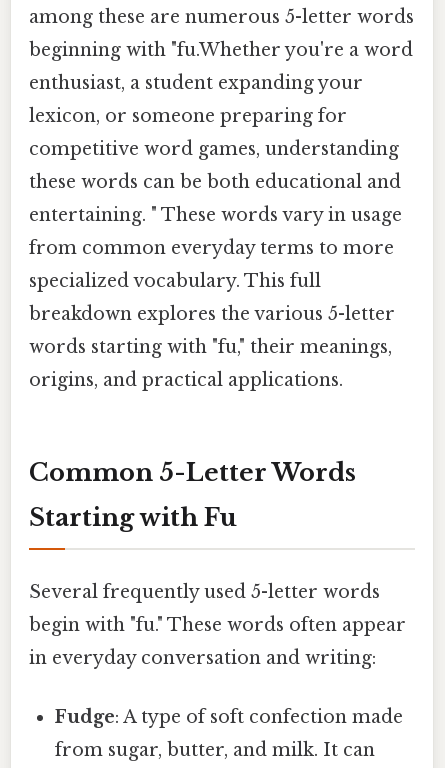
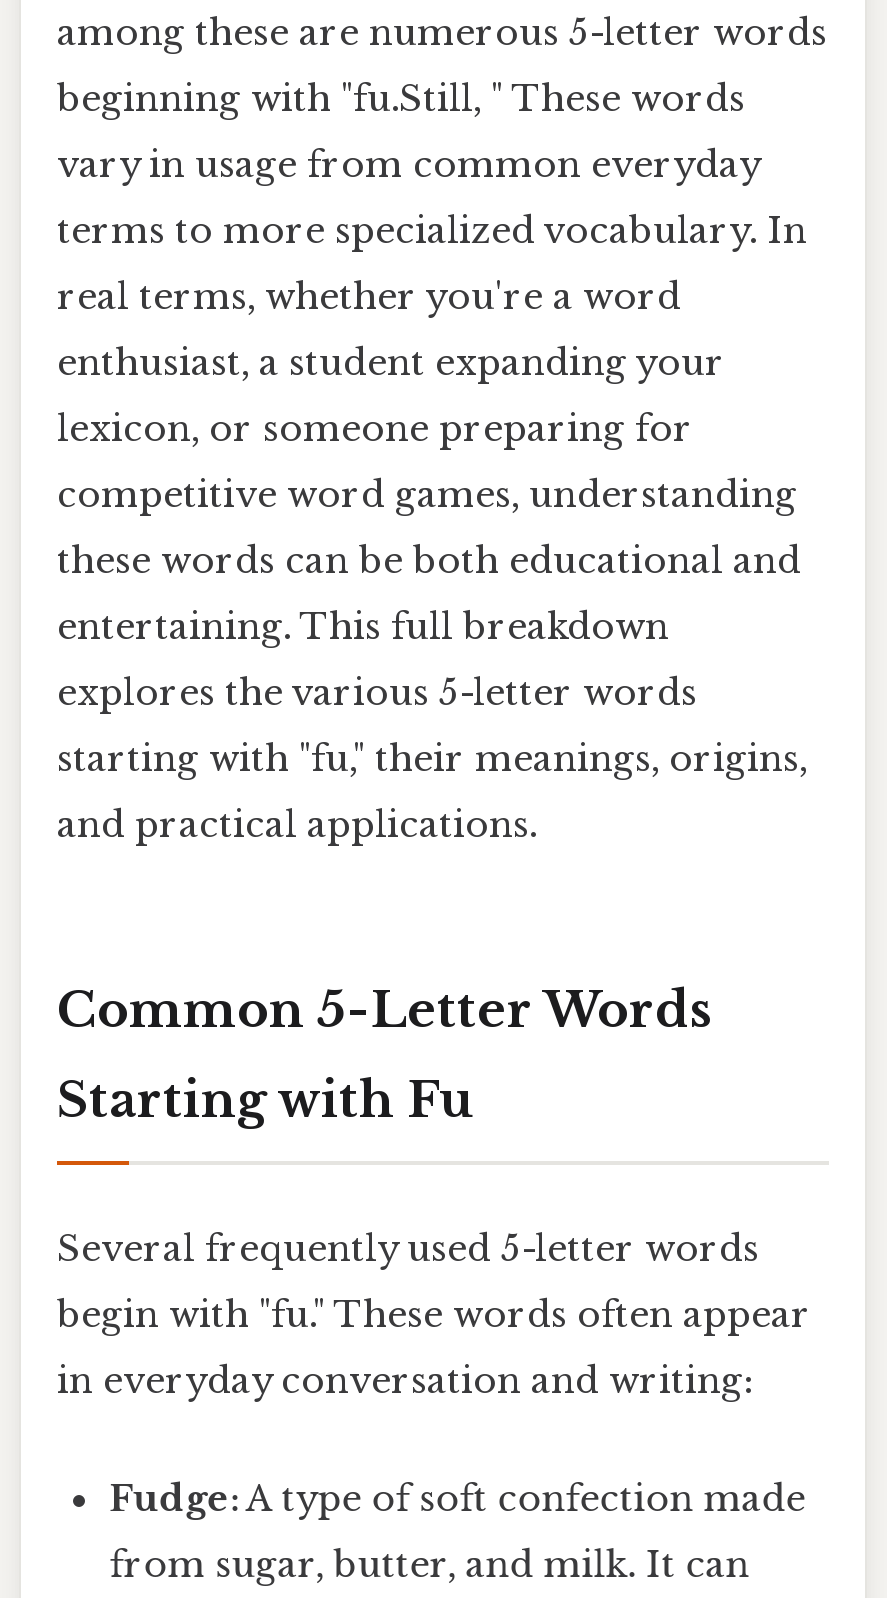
- beginning with "fu.Whether you're a word
+ beginning with "fu.Still, " These words
+ vary in usage from common everyday
+ terms to more specialized vocabulary. In
+ real terms, whether you're a word

moved down: enthusiast, a student expanding your | lexicon, or someone preparing for | competitive word games, understanding | these words can be both educational and

- entertaining. " These words vary in usage
- from common everyday terms to more
- specialized vocabulary. This full
- breakdown explores the various 5-letter
- words starting with "fu," their meanings,
- origins, and practical applications.
+ entertaining. This full breakdown
+ explores the various 5-letter words
+ starting with "fu," their meanings, origins,
+ and practical applications.
